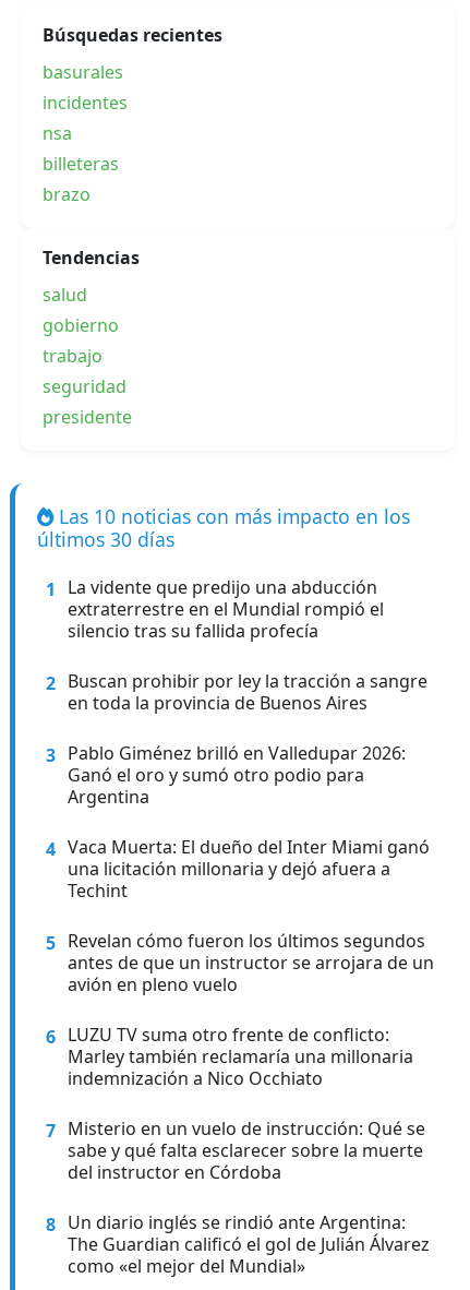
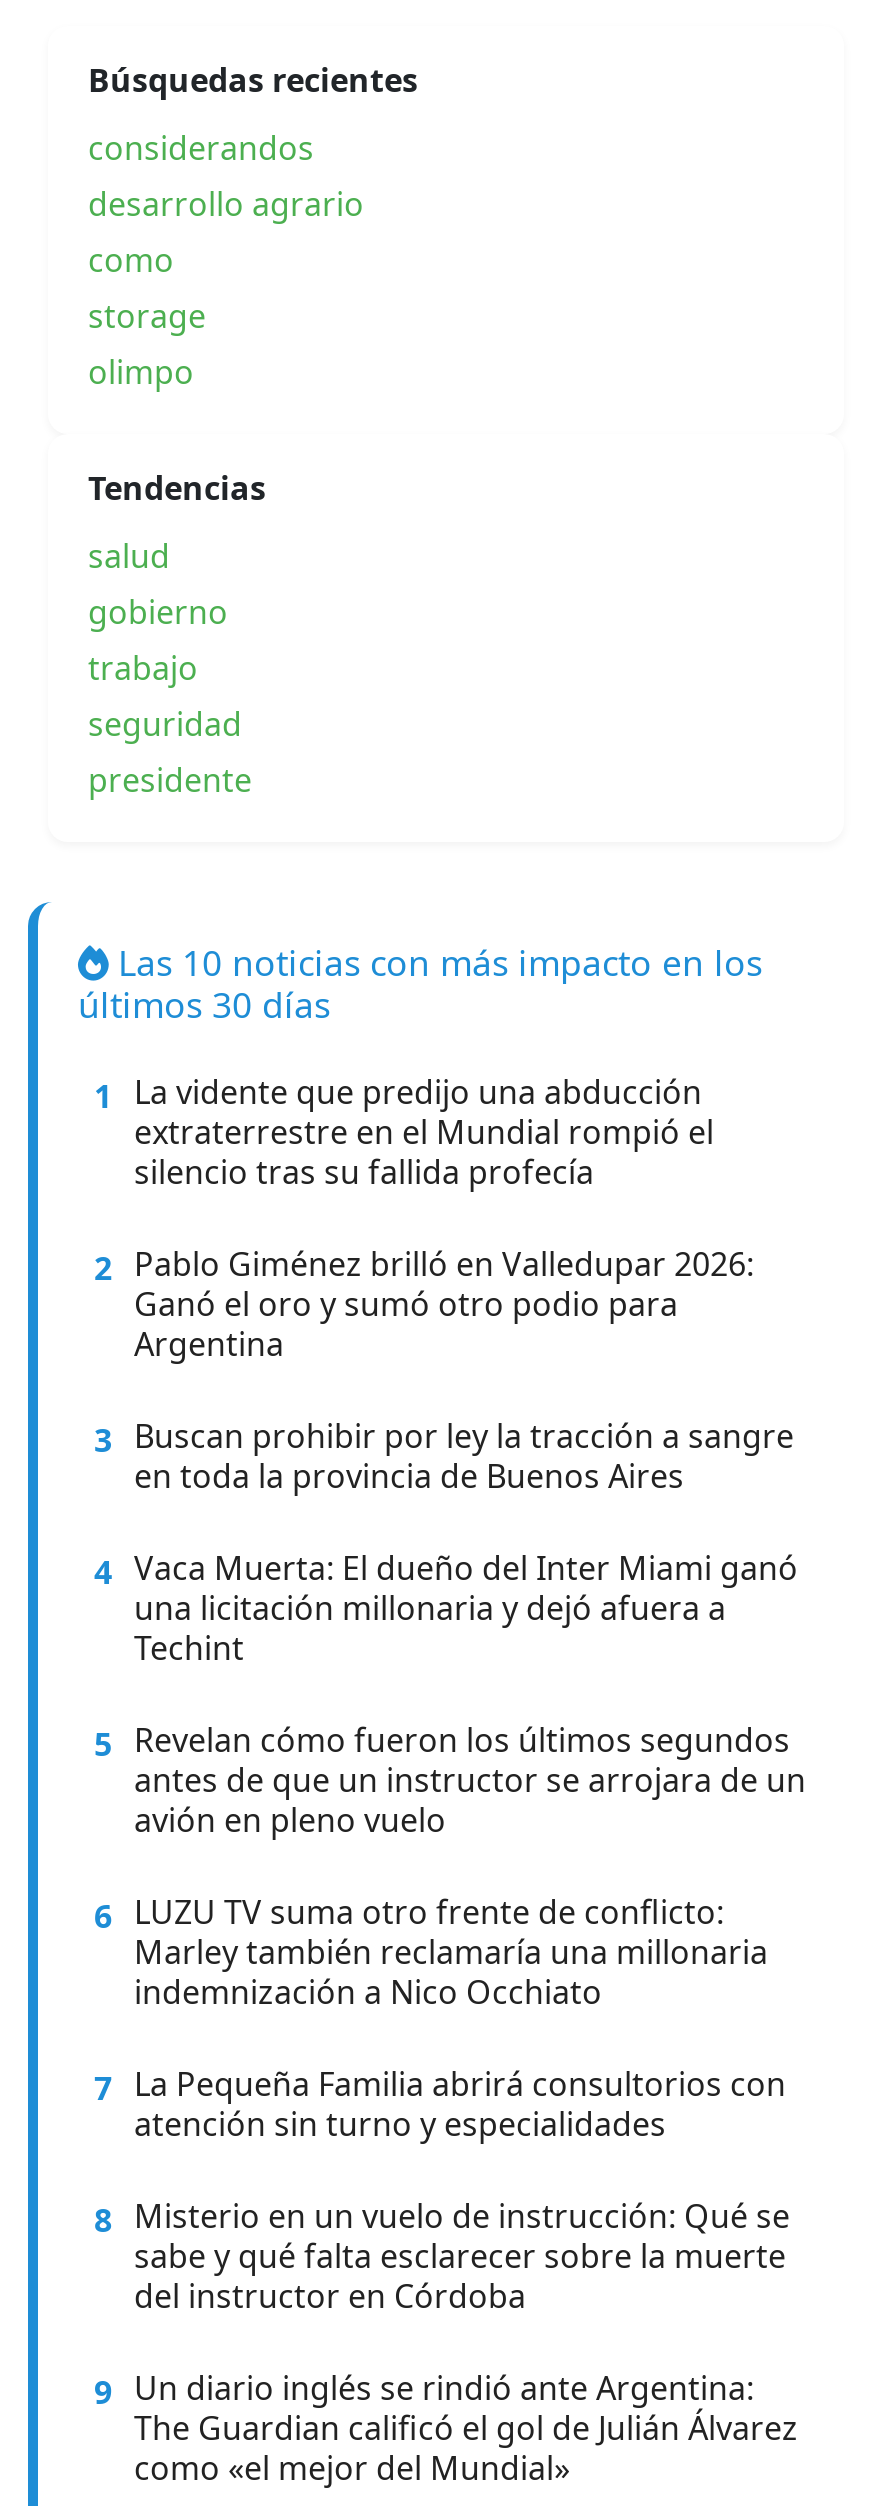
- basurales
- incidentes
- nsa
- billeteras
- brazo
+ considerandos
+ desarrollo agrario
+ como
+ storage
+ olimpo

- 2 Buscan prohibir por ley la tracción a sangre
- 3 Pablo Giménez brilló en Valledupar 2026:
+ 2 Pablo Giménez brilló en Valledupar 2026:

moved down: en toda la provincia de Buenos Aires

moved up: Ganó el oro y sumó otro podio para | Argentina

+ 3 Buscan prohibir por ley la tracción a sangre

- 7 Misterio en un vuelo de instrucción: Qué se
+ 7 La Pequeña Familia abrirá consultorios con
+ atención sin turno y especialidades
+ 8 Misterio en un vuelo de instrucción: Qué se

- 8 Un diario inglés se rindió ante Argentina:
+ 9 Un diario inglés se rindió ante Argentina:
